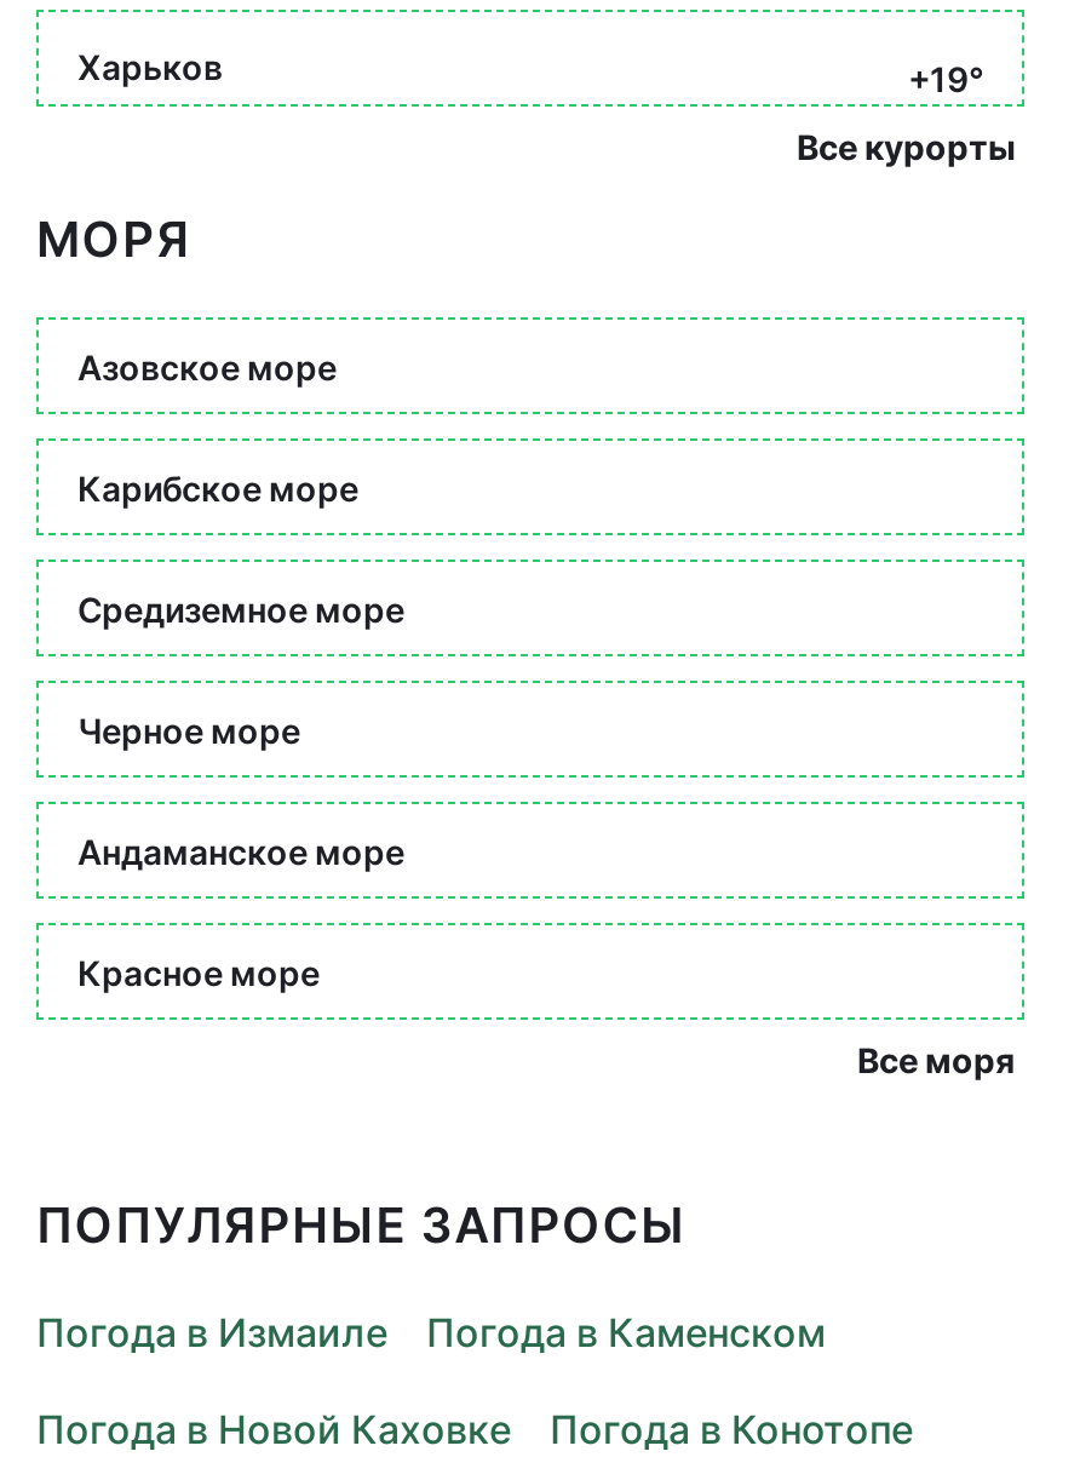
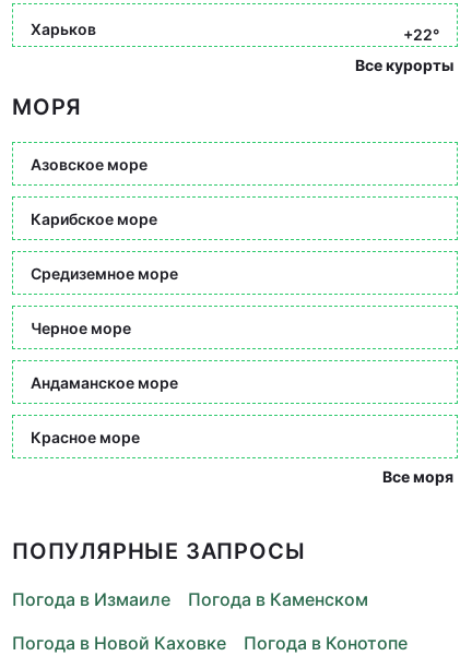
- +19°
+ +22°
